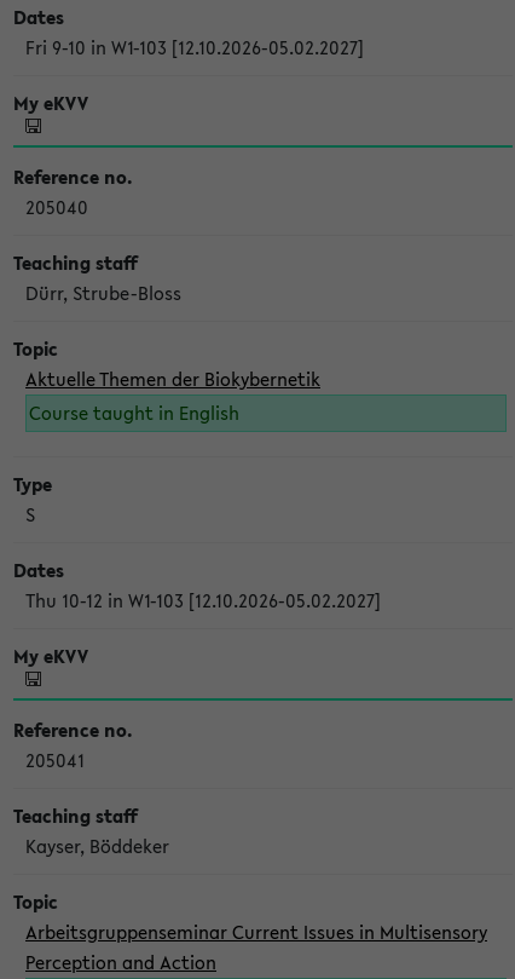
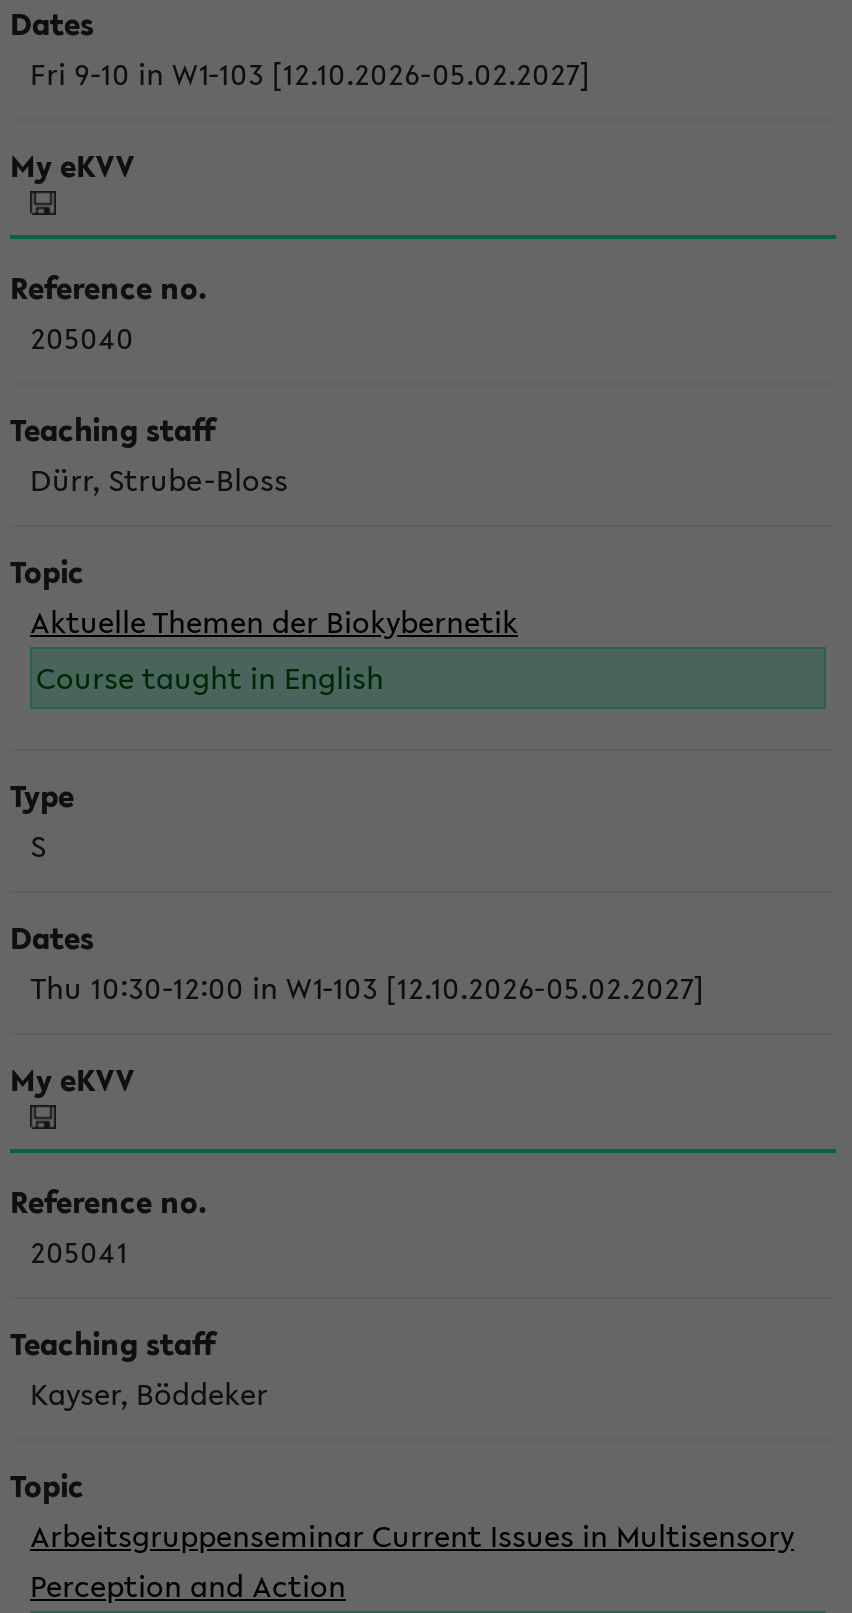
- Thu 10-12 in W1-103 [12.10.2026-05.02.2027]
+ Thu 10:30-12:00 in W1-103 [12.10.2026-05.02.2027]
